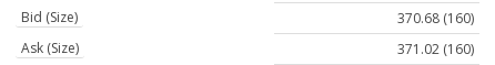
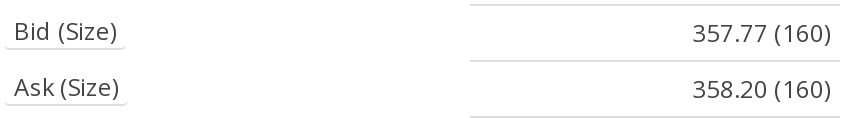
- 370.68 (160)
+ 357.77 (160)

- 371.02 (160)
+ 358.20 (160)
